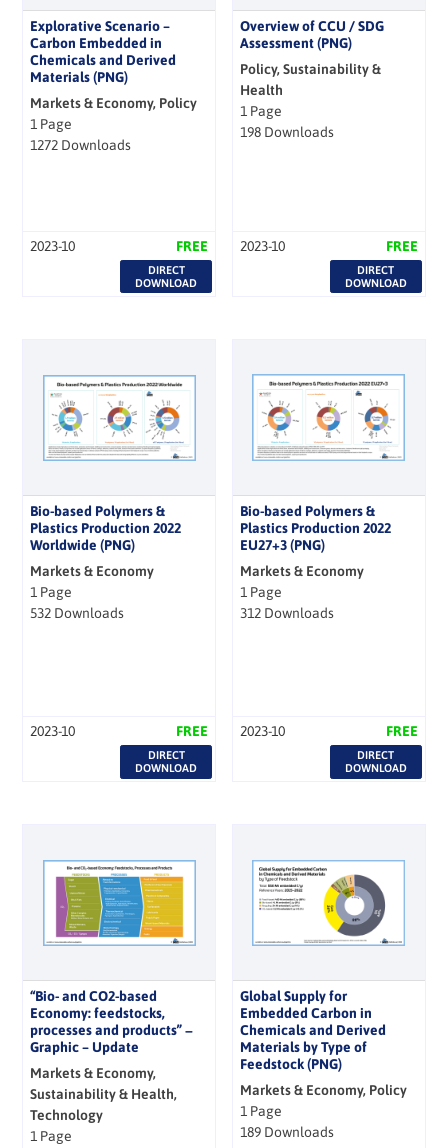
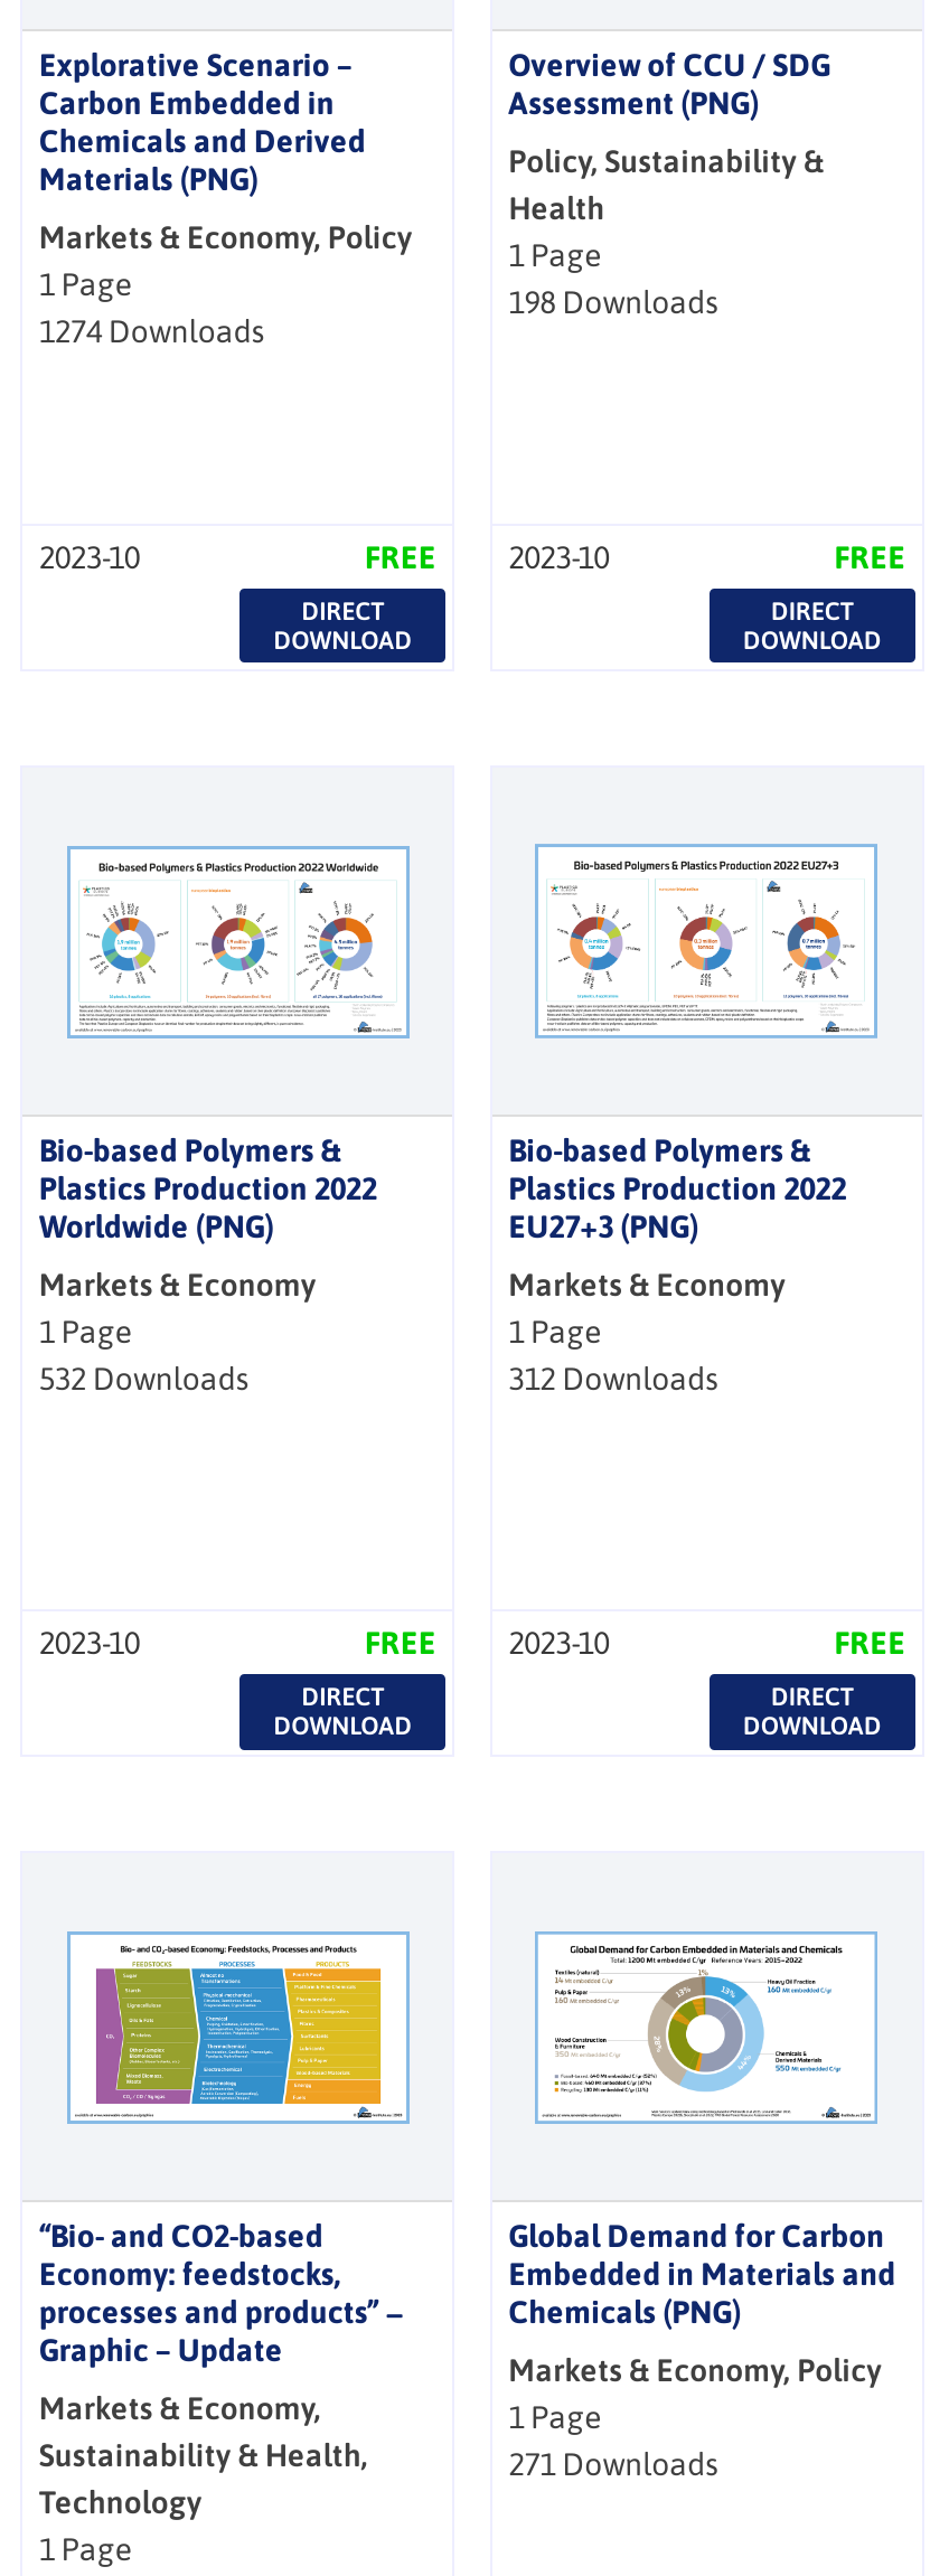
- 1272 Downloads
+ 1274 Downloads

- [image]
+ [image]

- Global Supply for
- Embedded Carbon in
- Chemicals and Derived
- Materials by Type of
- Feedstock (PNG)
+ Global Demand for Carbon
+ Embedded in Materials and
+ Chemicals (PNG)

moved up: Markets & Economy, Policy | 1 Page

- 189 Downloads
+ 271 Downloads
